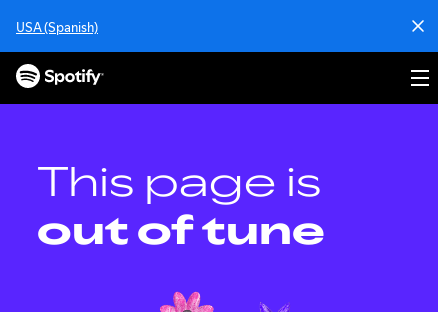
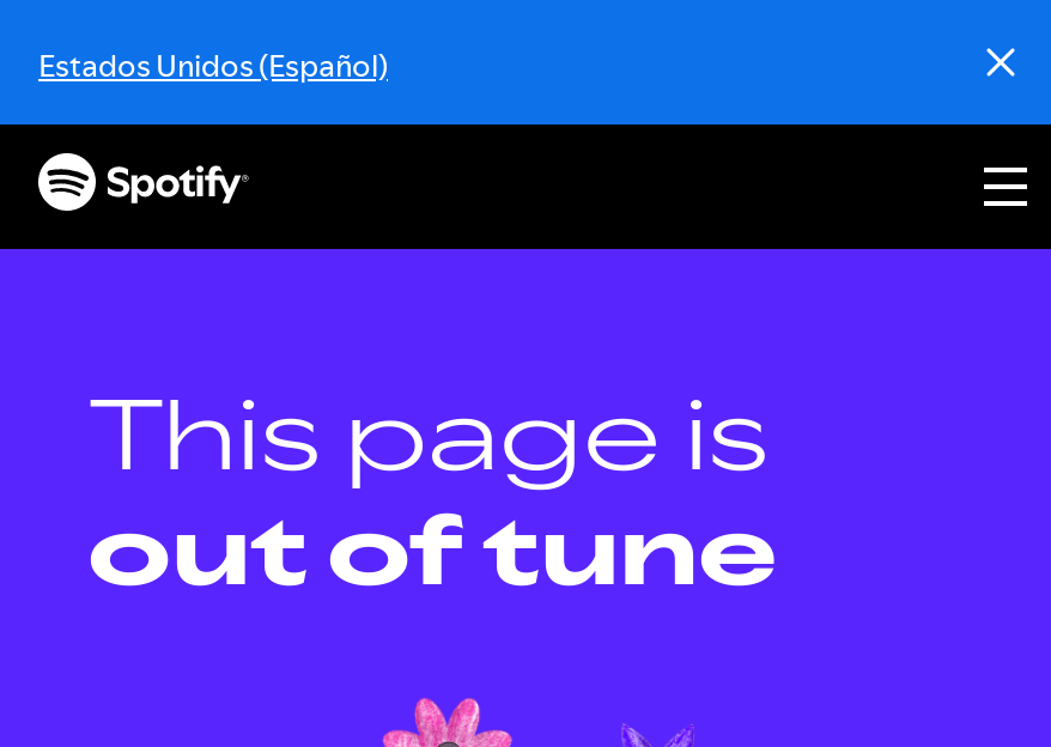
- USA (Spanish)
+ Estados Unidos (Español)
